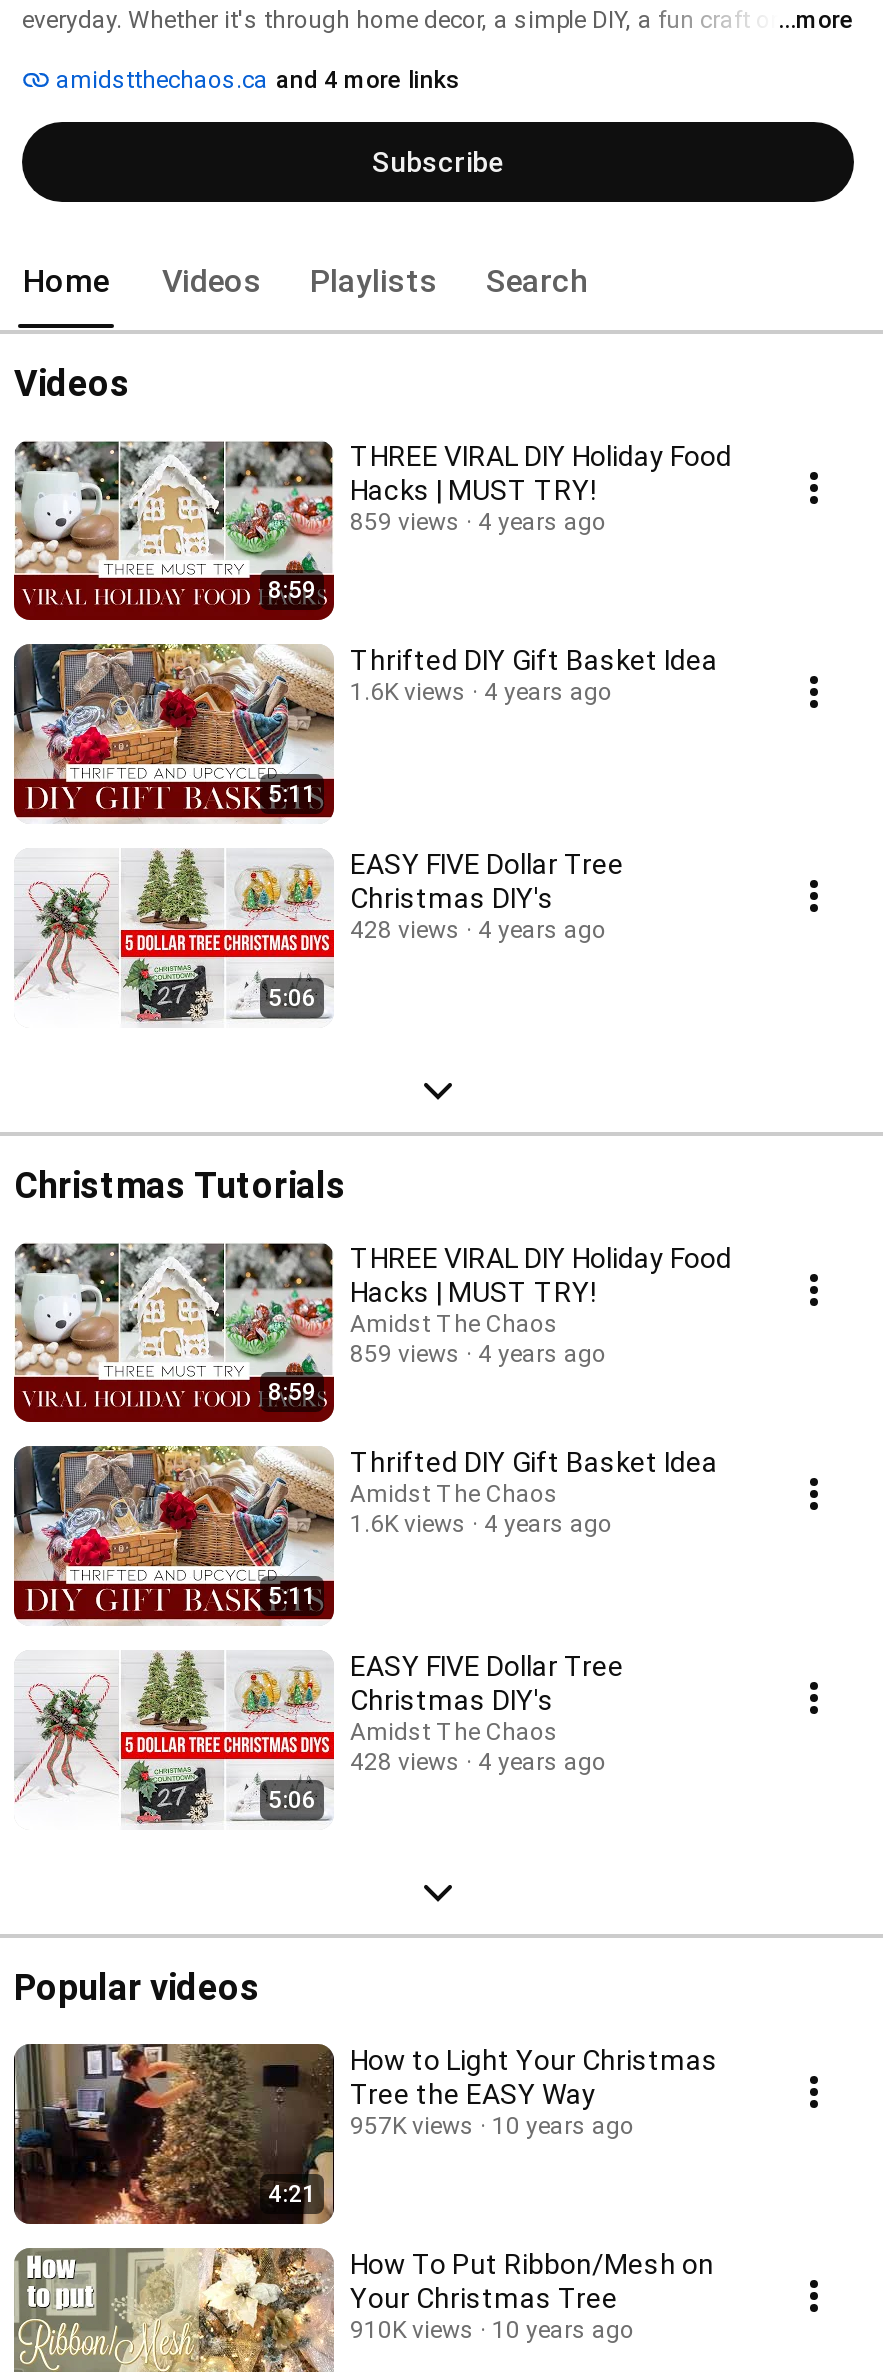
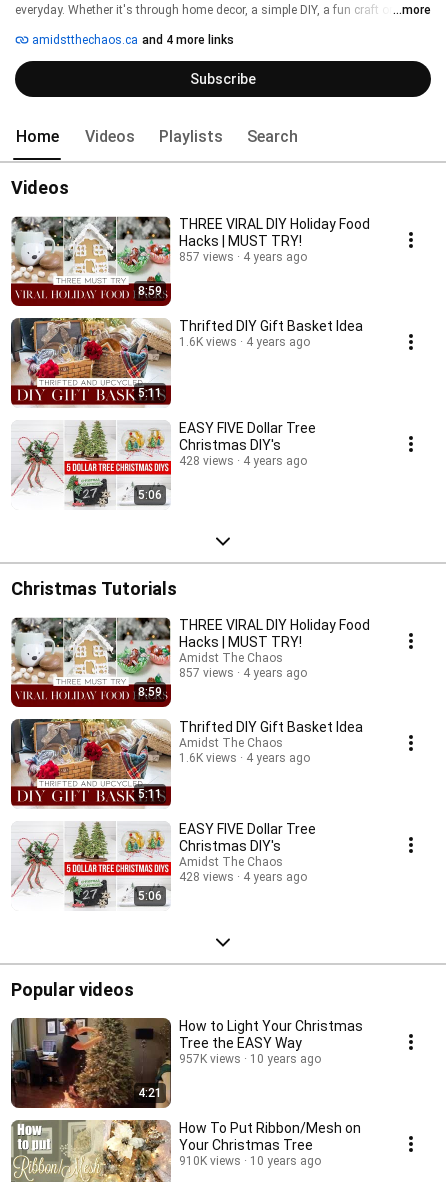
- 859 views 4 years ago
+ 857 views 4 years ago

- 859 views 4 years ago
+ 857 views 4 years ago
